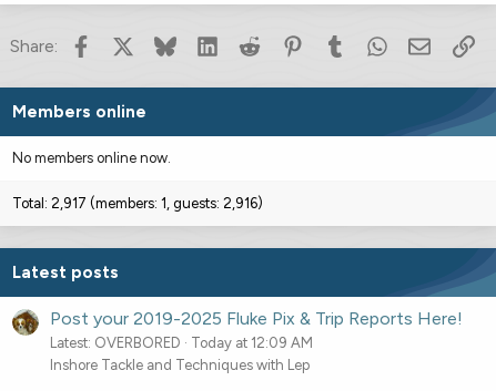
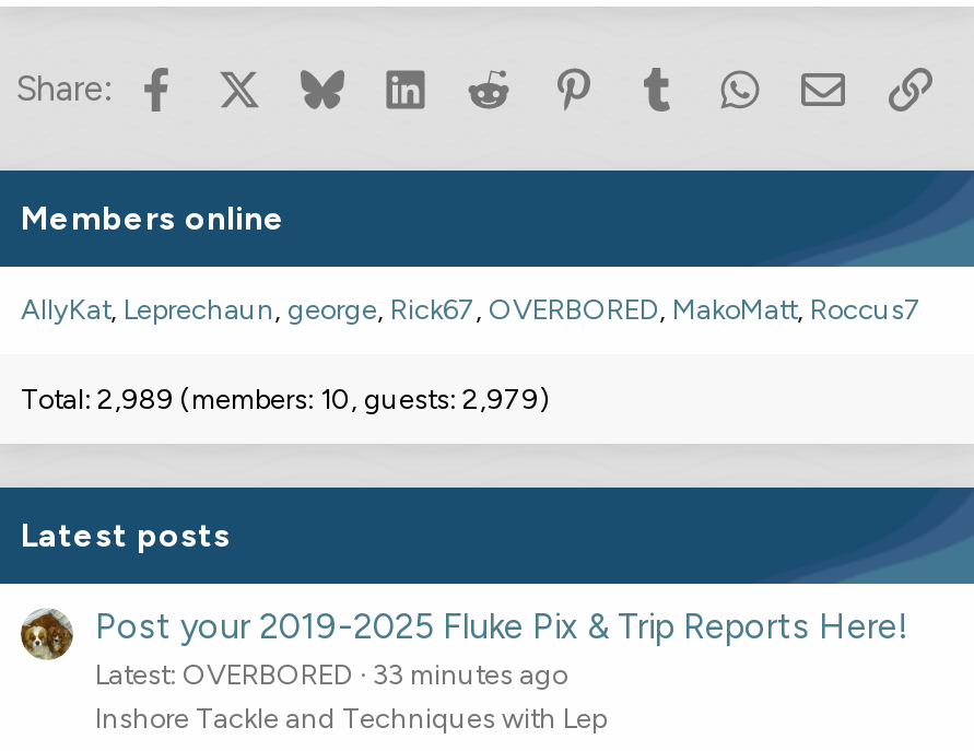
- No members online now.
+ AllyKat Leprechaun george Rick67 OVERBORED MakoMatt Roccus7

- Total: 2,917 (members: 1, guests: 2,916)
+ Total: 2,989 (members: 10, guests: 2,979)

- Latest: OVERBORED Today at 12:09 AM
+ Latest: OVERBORED 33 minutes ago
